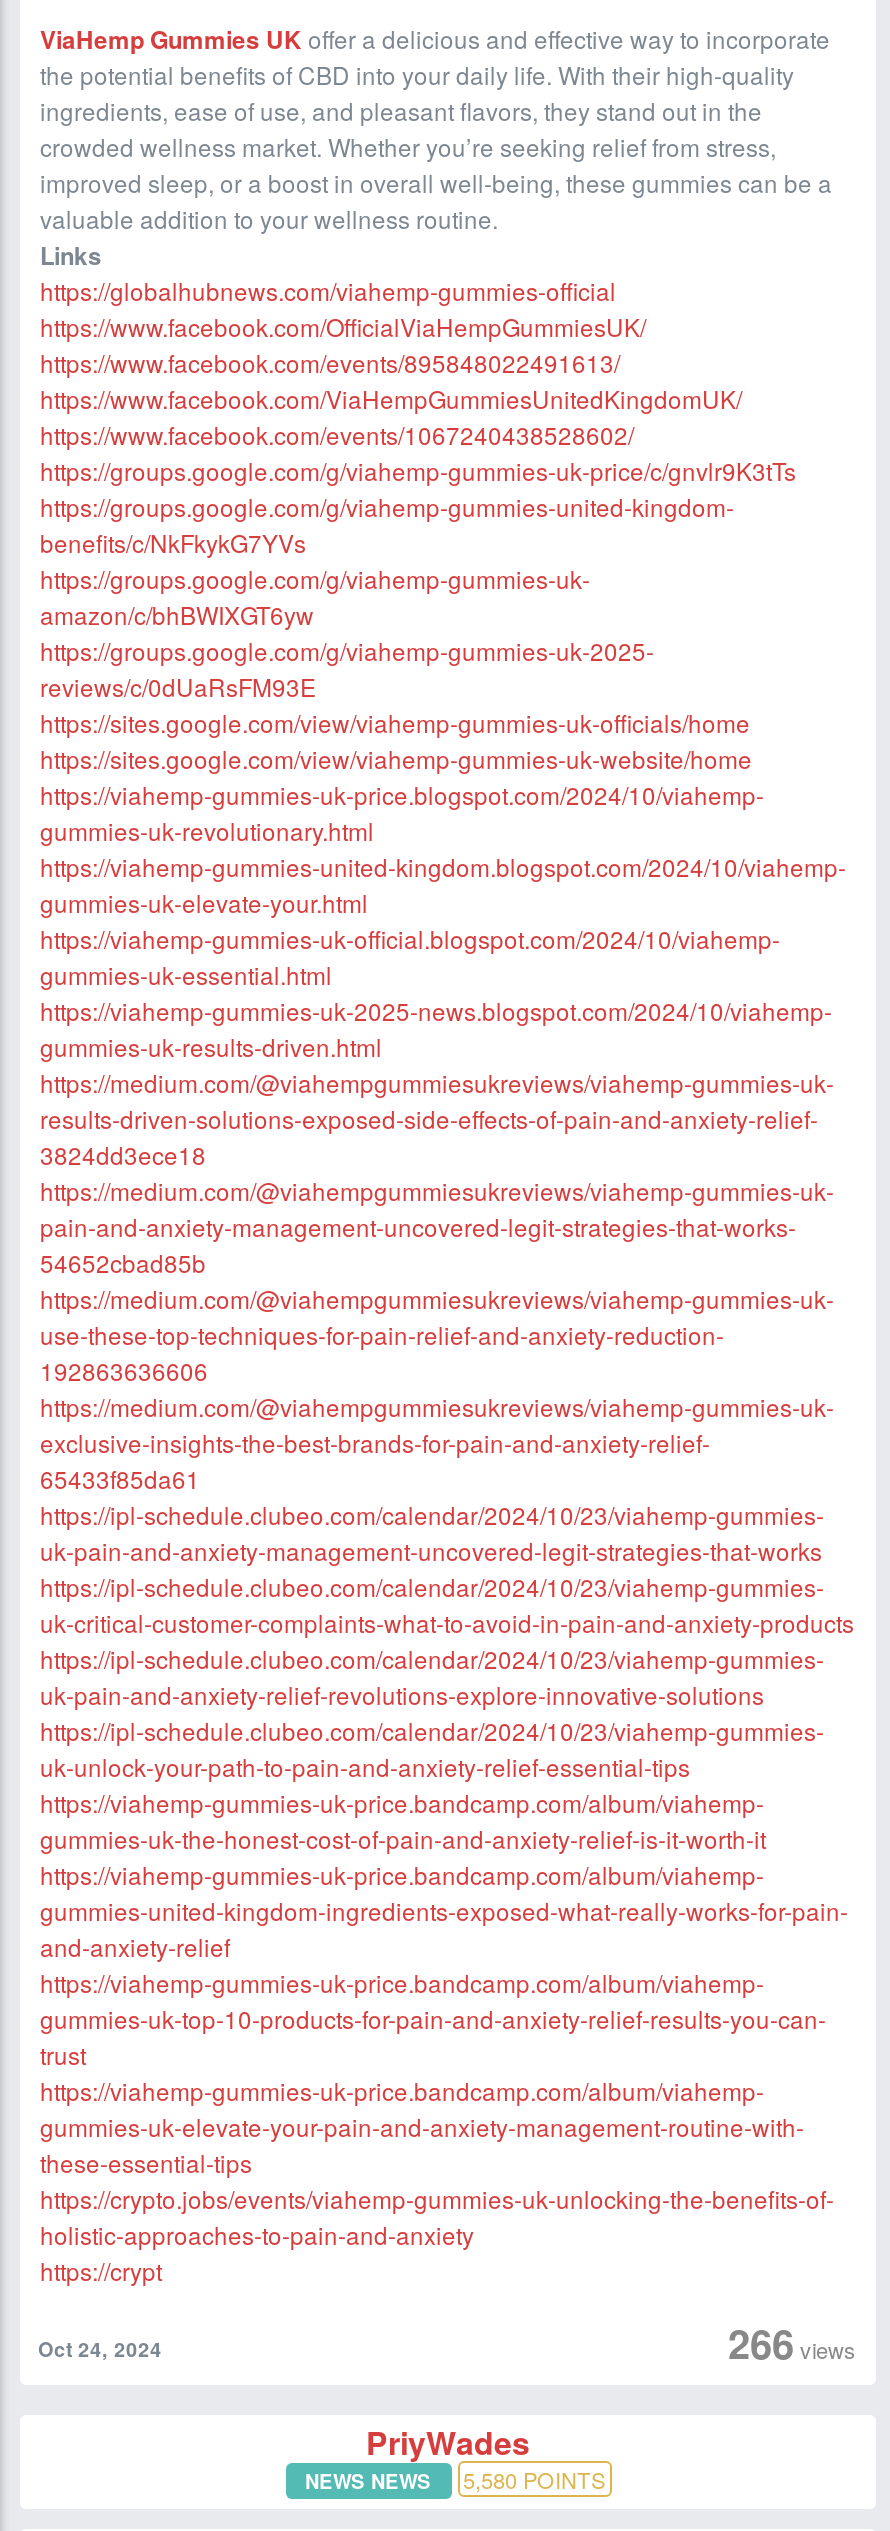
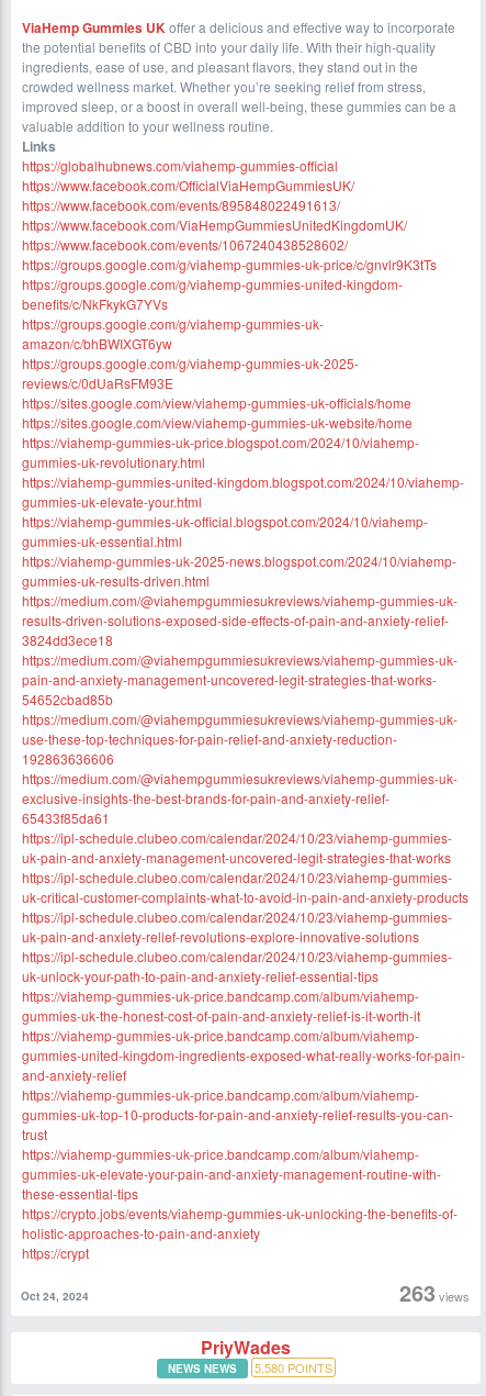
- 266views
+ 263views
